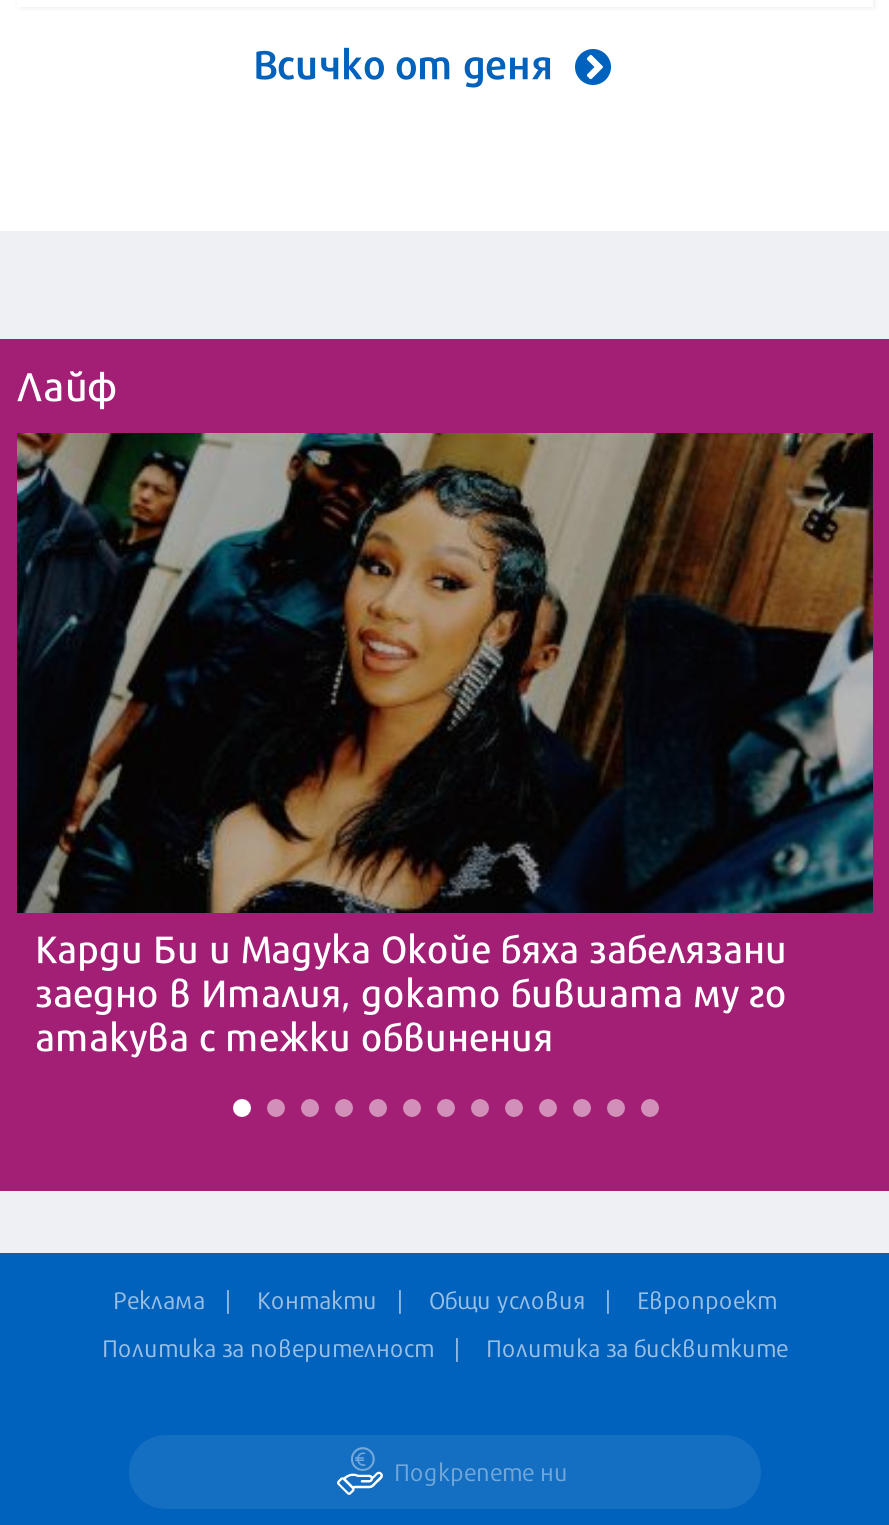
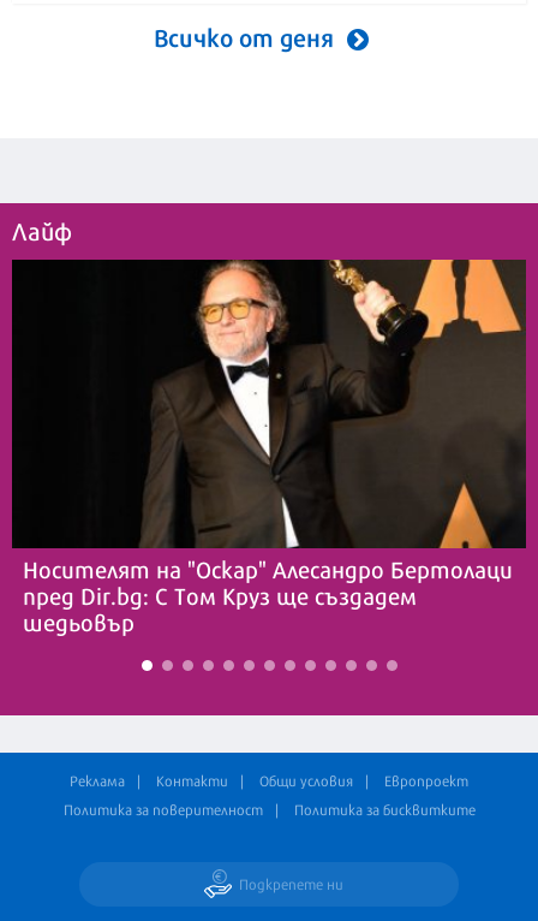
- [image]
- Карди Би и Мадука Окойе бяха забелязани
- заедно в Италия, докато бившата му го
- атакува с тежки обвинения
+ [image]
+ Носителят на "Оскар" Алесандро Бертолаци
+ пред Dir.bg: С Том Круз ще създадем
+ шедьовър
